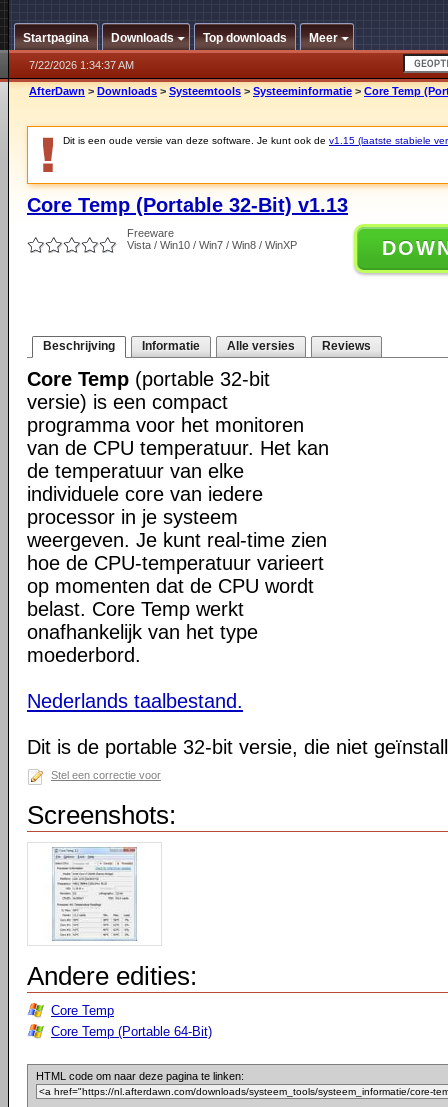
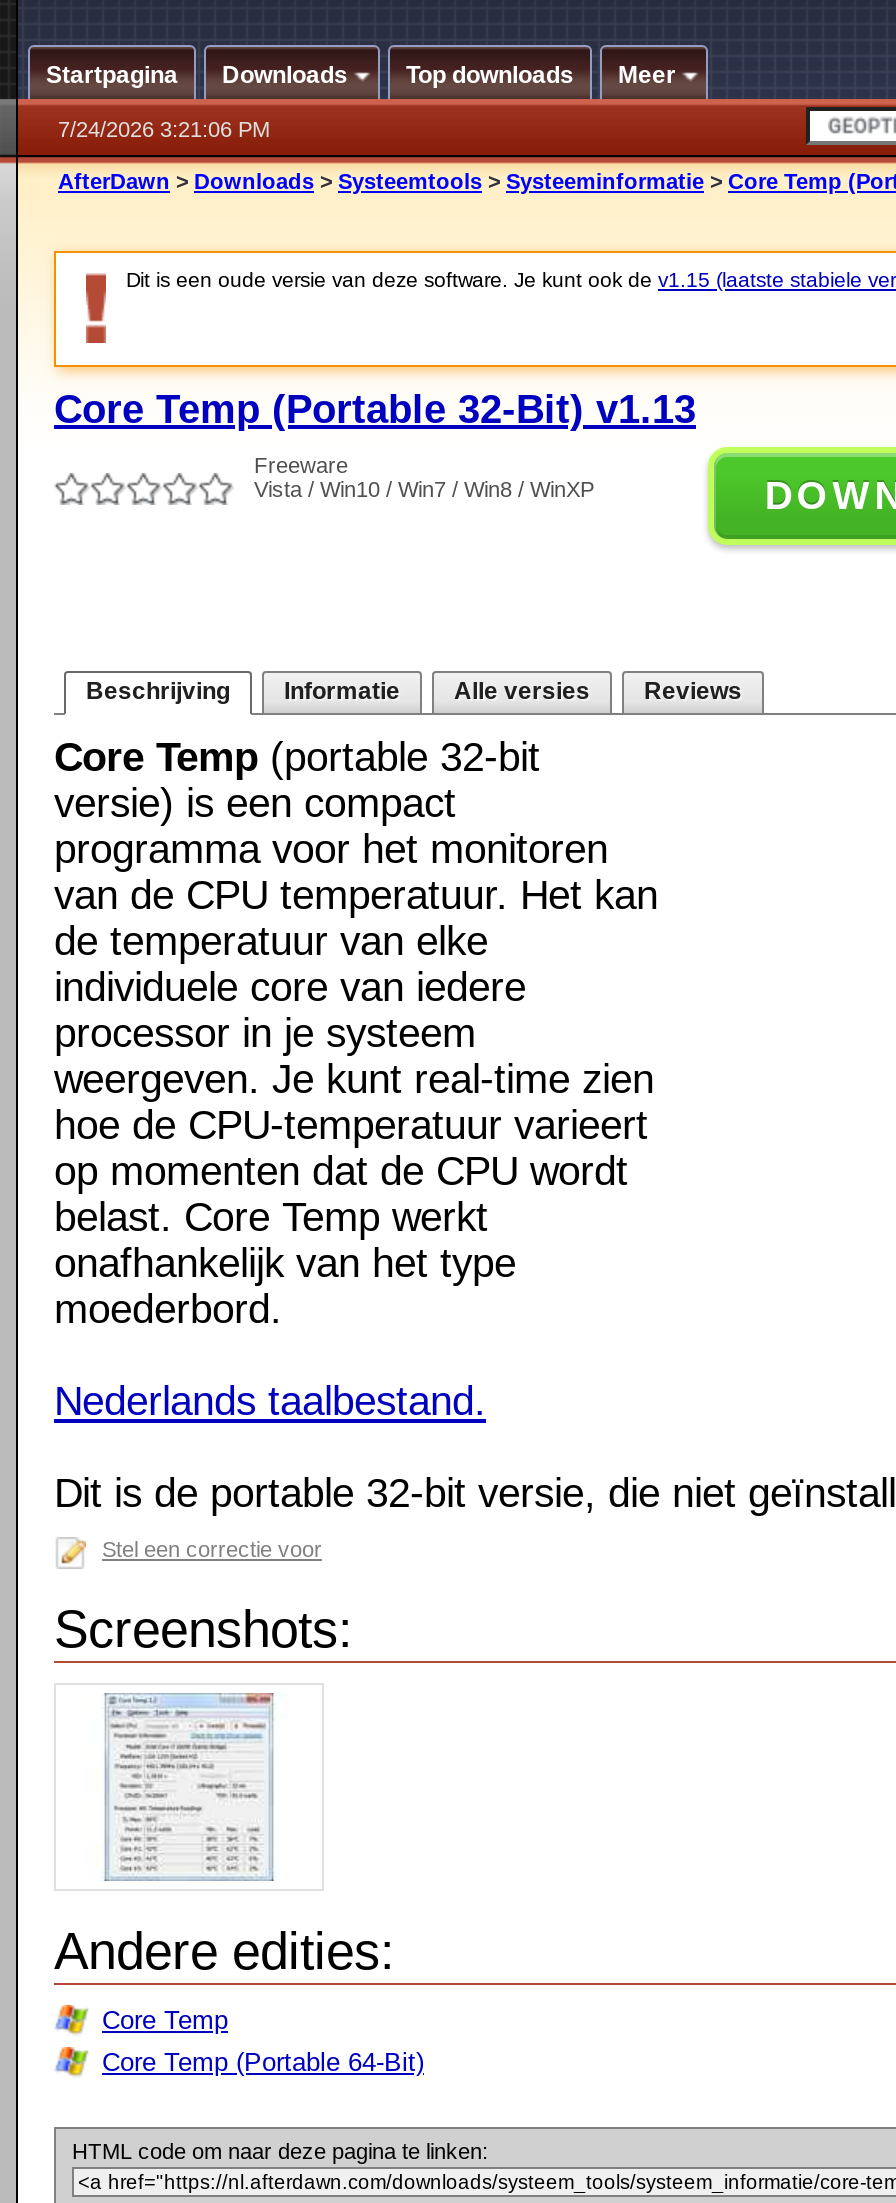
- 7/22/2026 1:34:37 AM
+ 7/24/2026 3:21:06 PM
